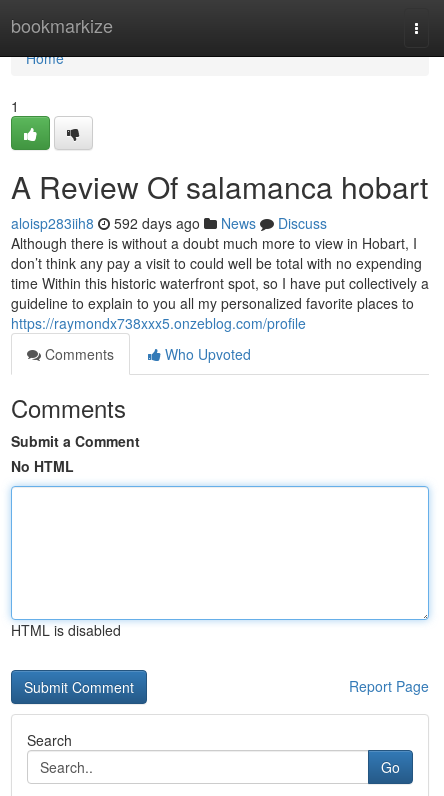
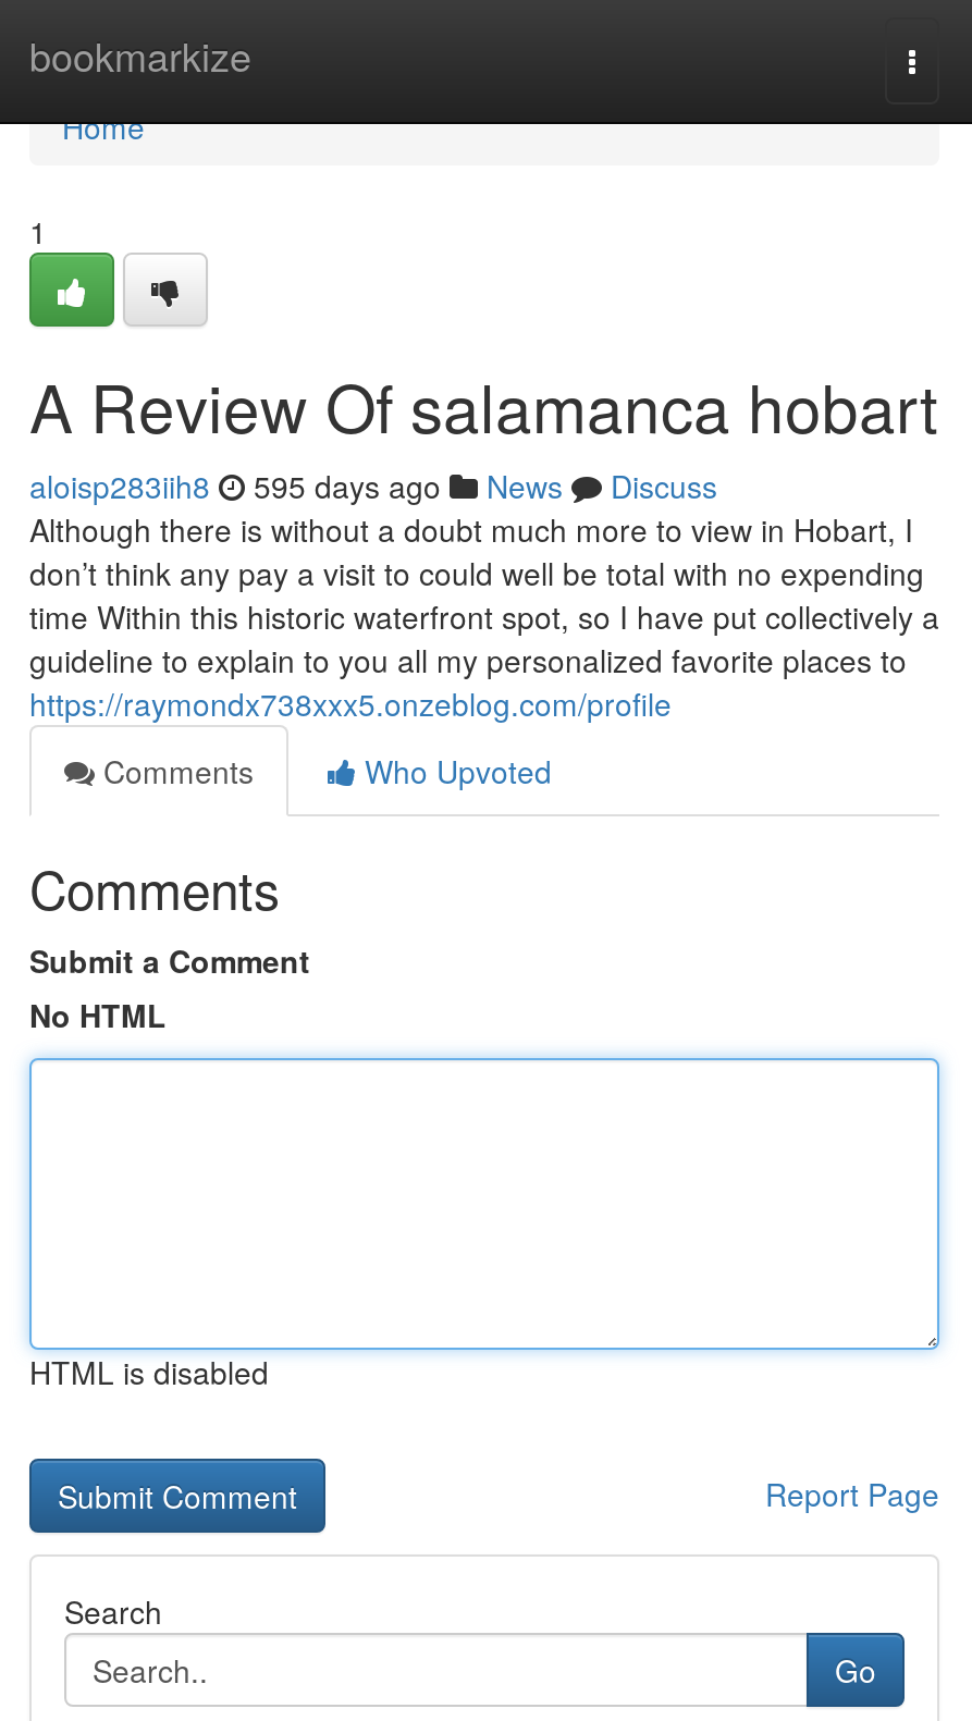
- aloisp283iih8 592 days ago News Discuss
+ aloisp283iih8 595 days ago News Discuss
